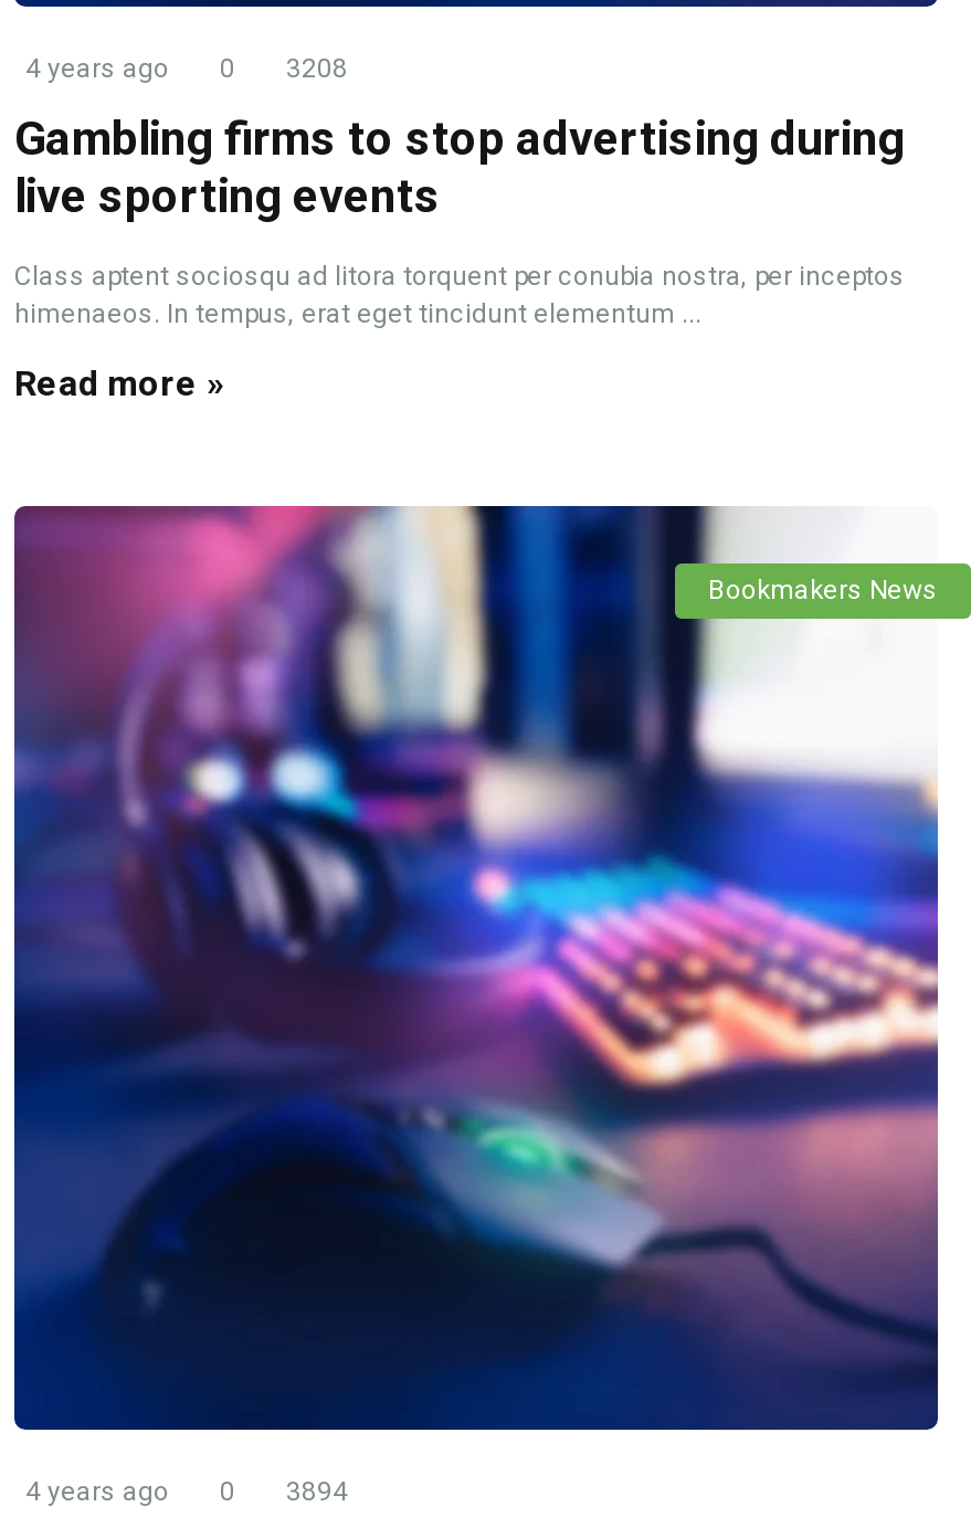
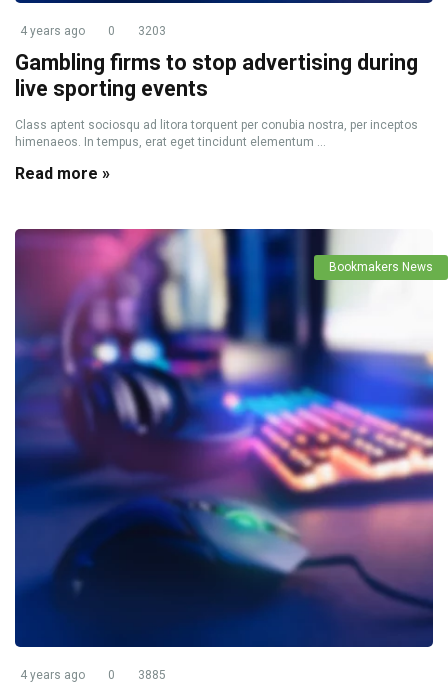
- 4 years ago 0 3208
+ 4 years ago 0 3203

- 4 years ago 0 3894
+ 4 years ago 0 3885
